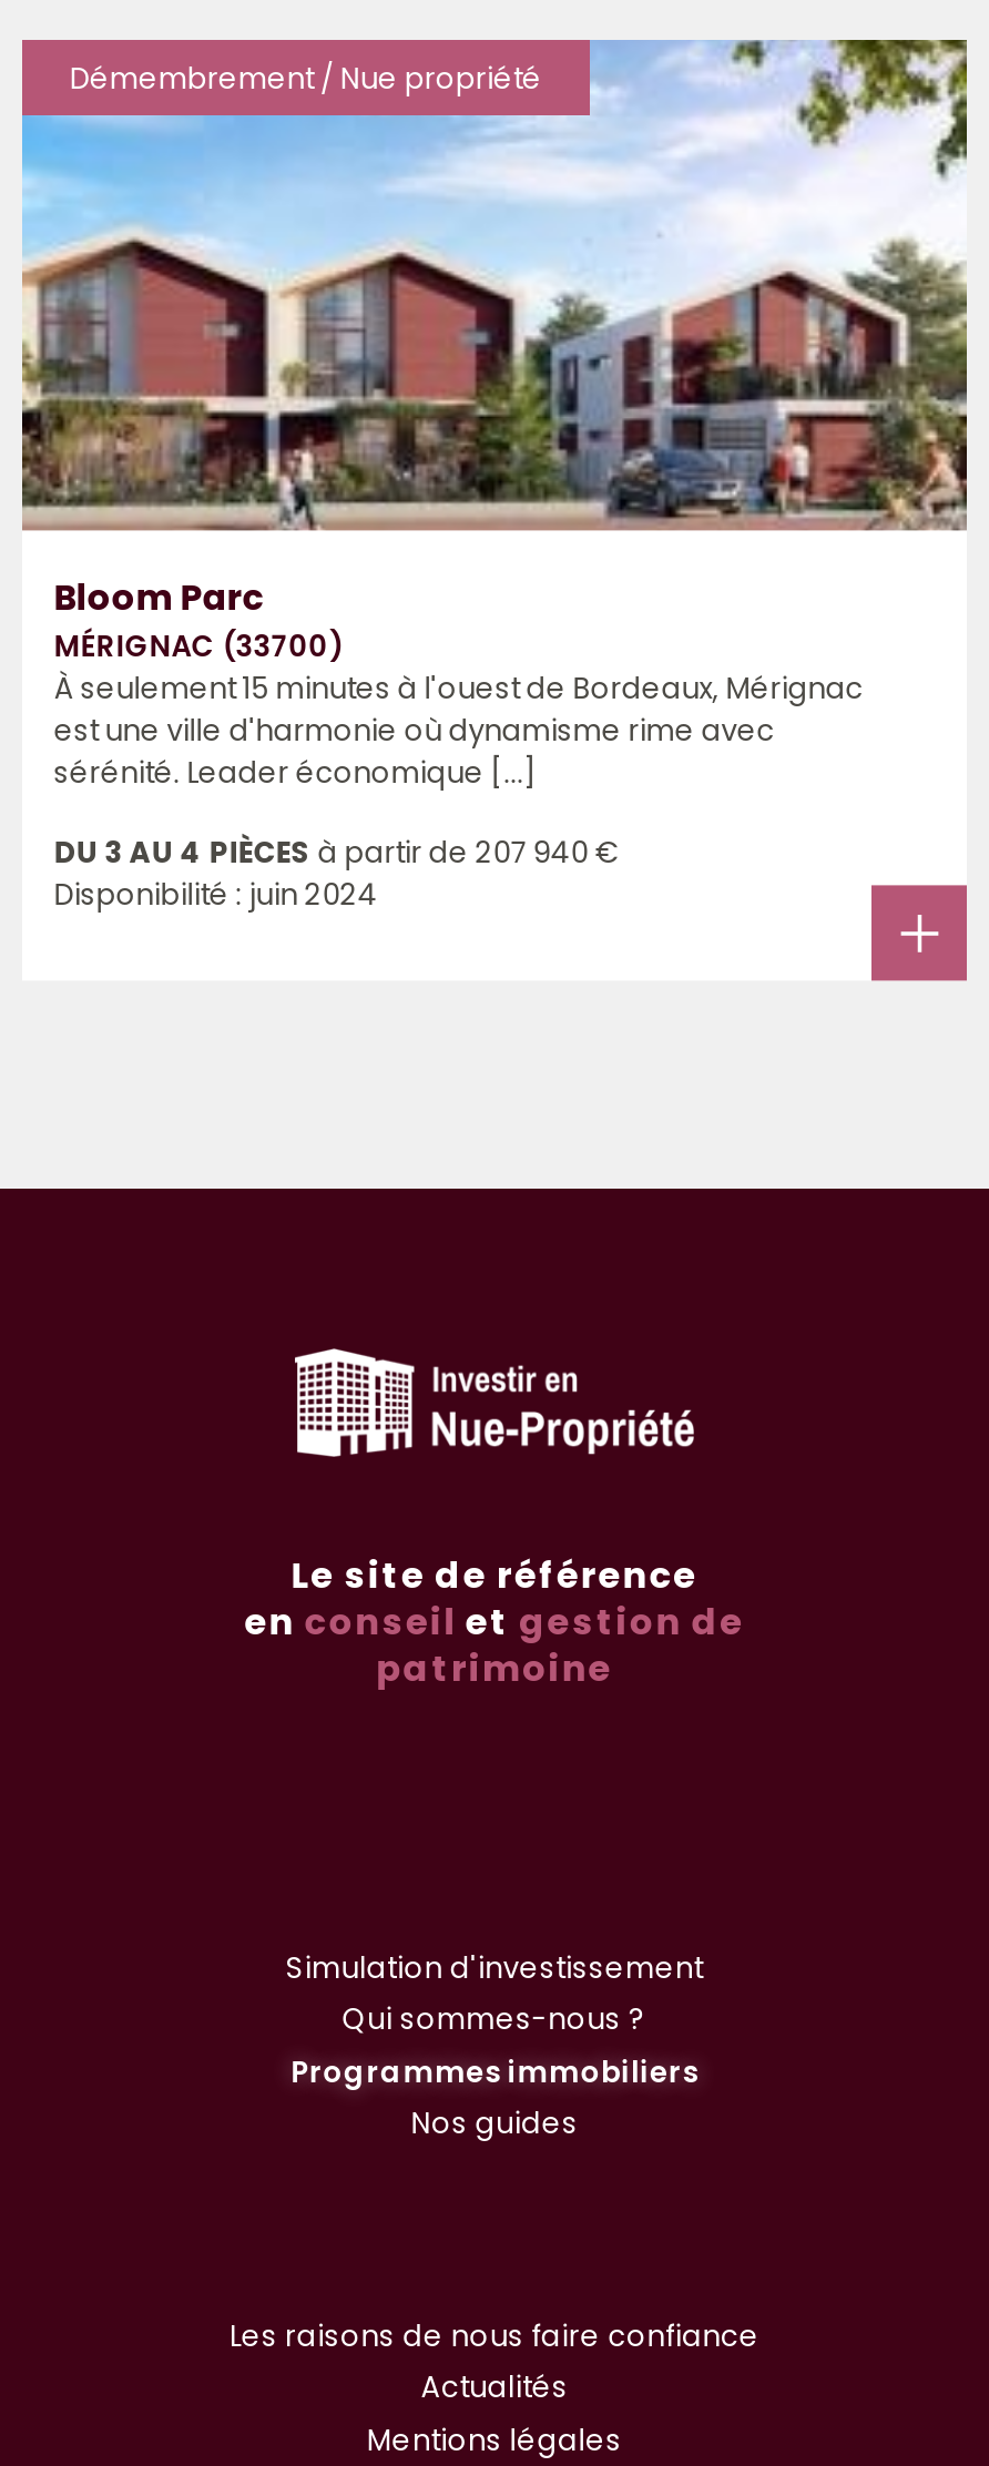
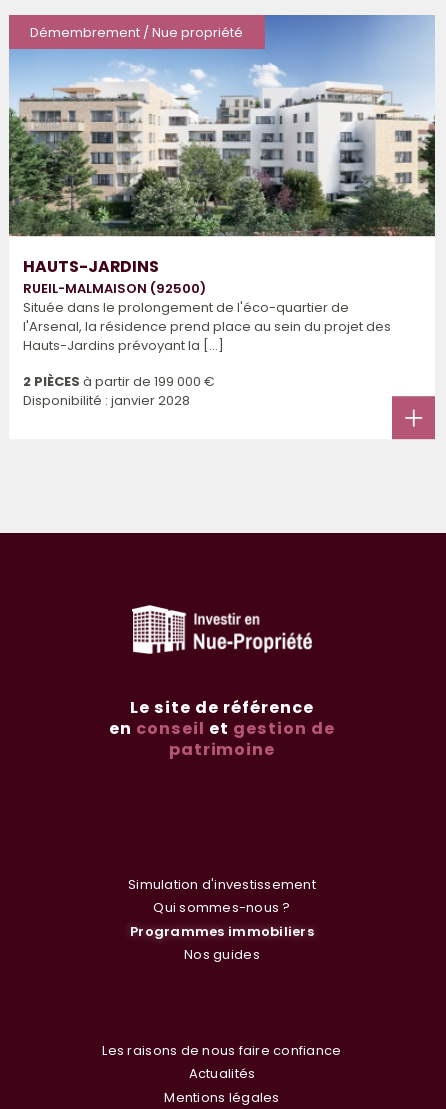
- [image]
- Bloom Parc
- MÉRIGNAC (33700)
- À seulement 15 minutes à l'ouest de Bordeaux, Mérignac
- est une ville d'harmonie où dynamisme rime avec
- sérénité. Leader économique [...]
+ [image]
+ HAUTS-JARDINS
+ RUEIL-MALMAISON (92500)
+ Située dans le prolongement de l'éco-quartier de
+ l'Arsenal, la résidence prend place au sein du projet des
+ Hauts-Jardins prévoyant la [...]

- DU 3 AU 4 PIÈCES à partir de 207 940 €
- Disponibilité : juin 2024
+ 2 PIÈCES à partir de 199 000 €
+ Disponibilité : janvier 2028
